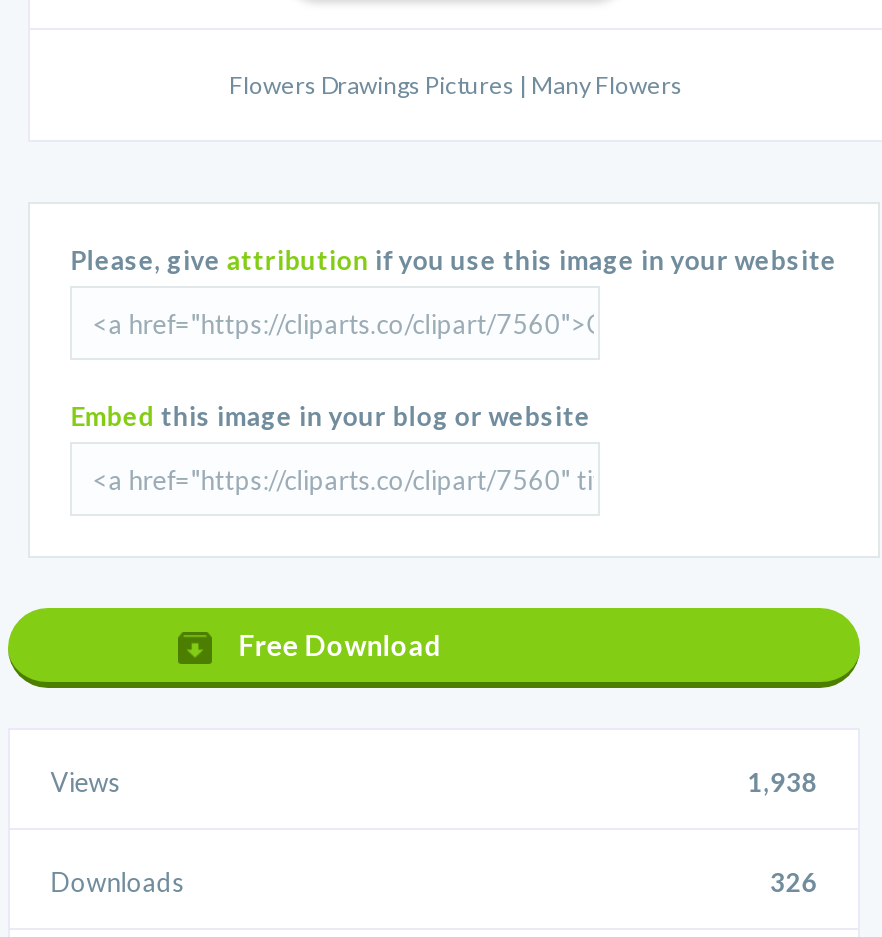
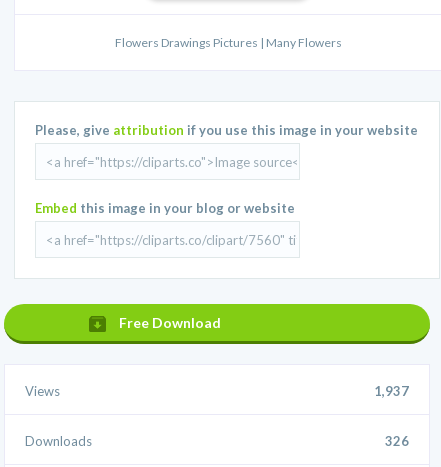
- 1,938
+ 1,937
